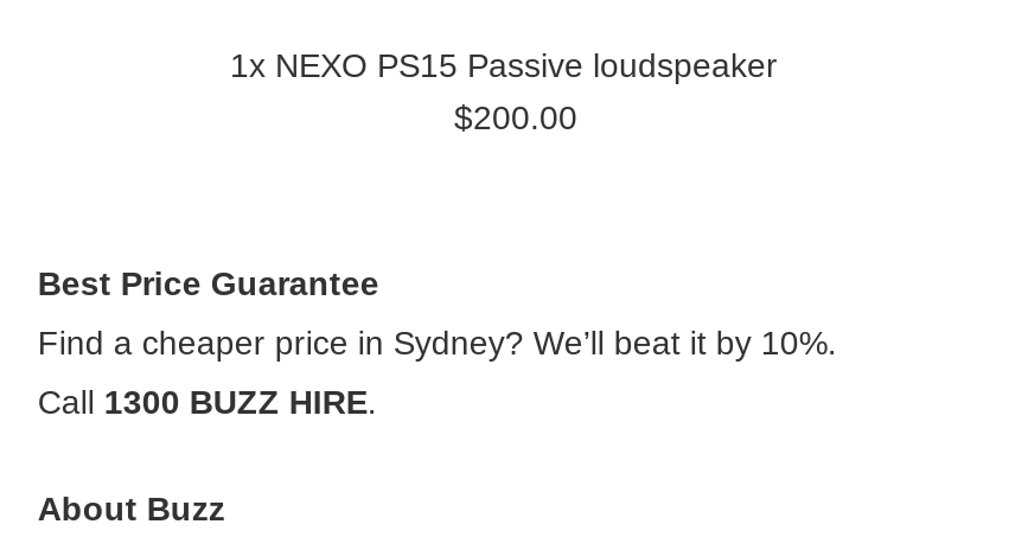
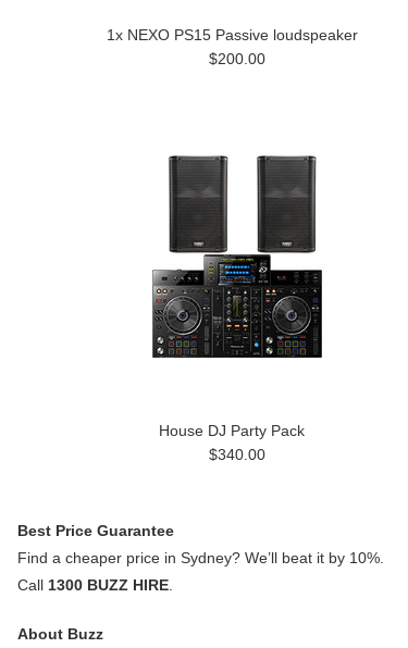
+ [image]

+ House DJ Party Pack
+ $340.00
